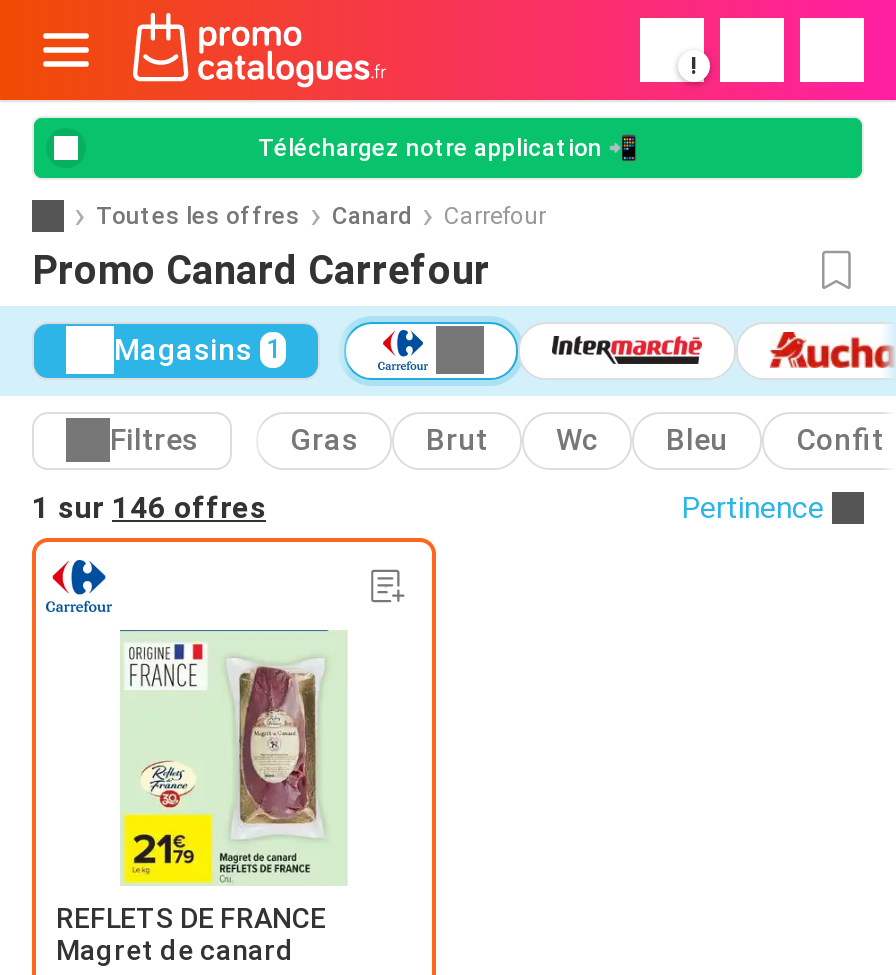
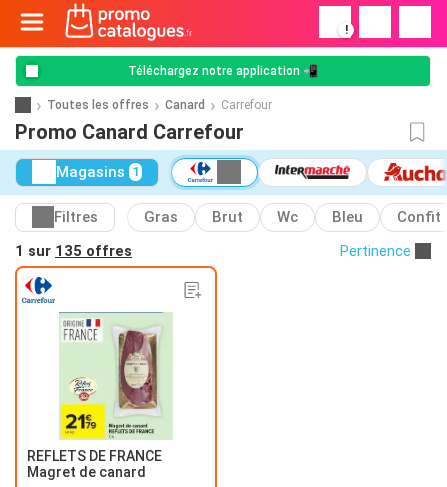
- 1 sur 146 offres
+ 1 sur 135 offres
